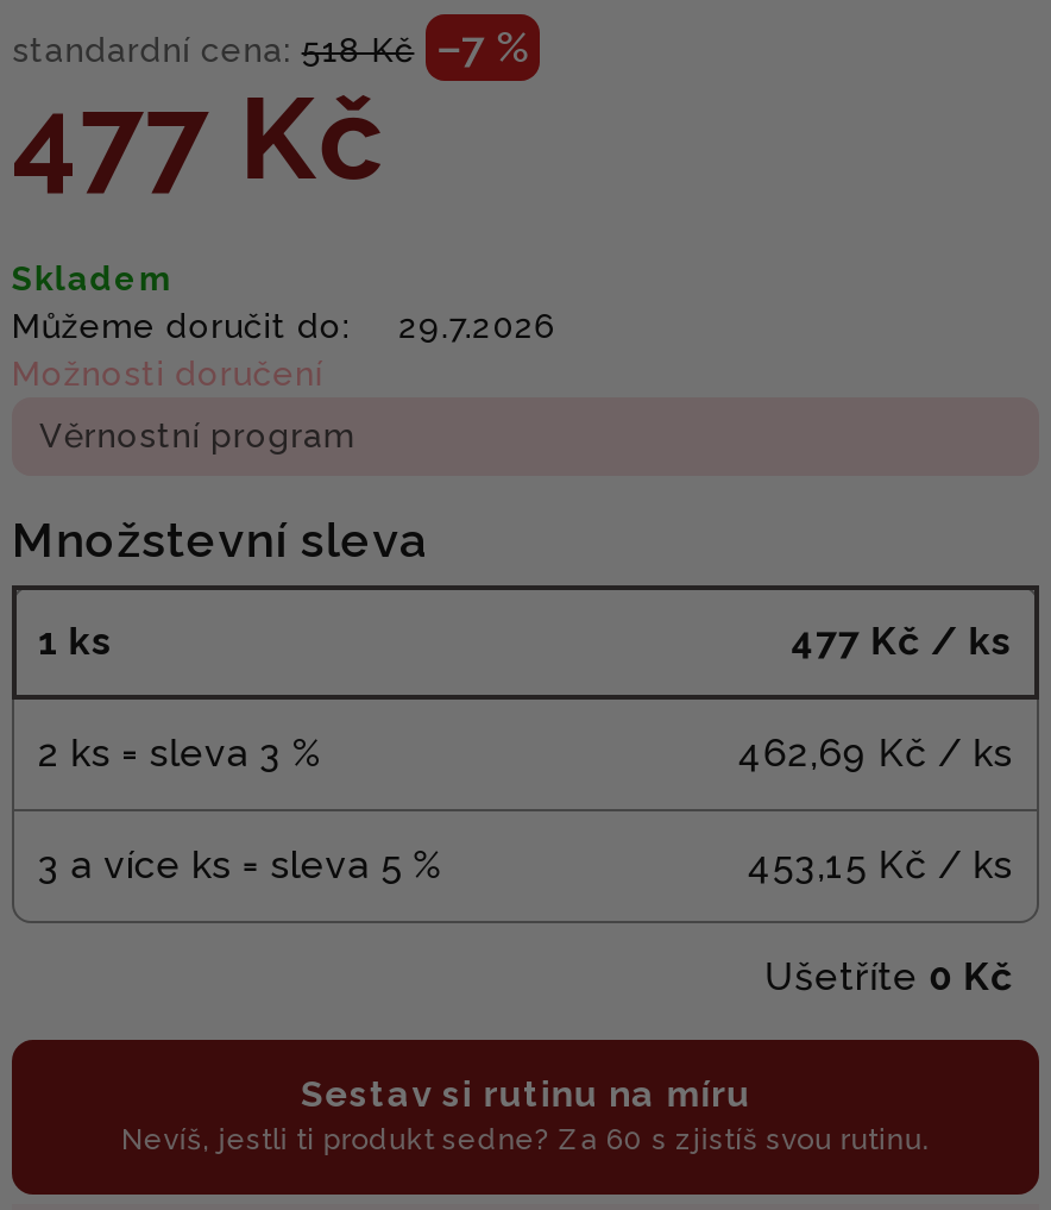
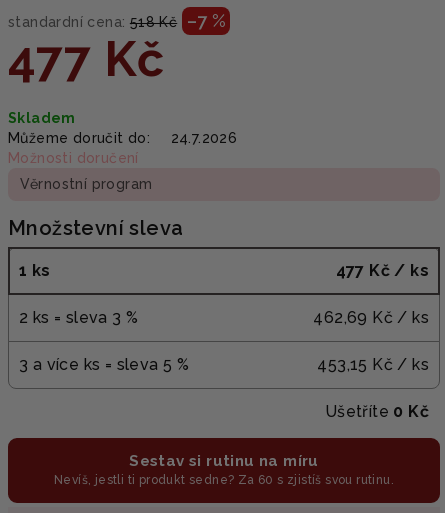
- Můžeme doručit do: 29.7.2026
+ Můžeme doručit do: 24.7.2026
